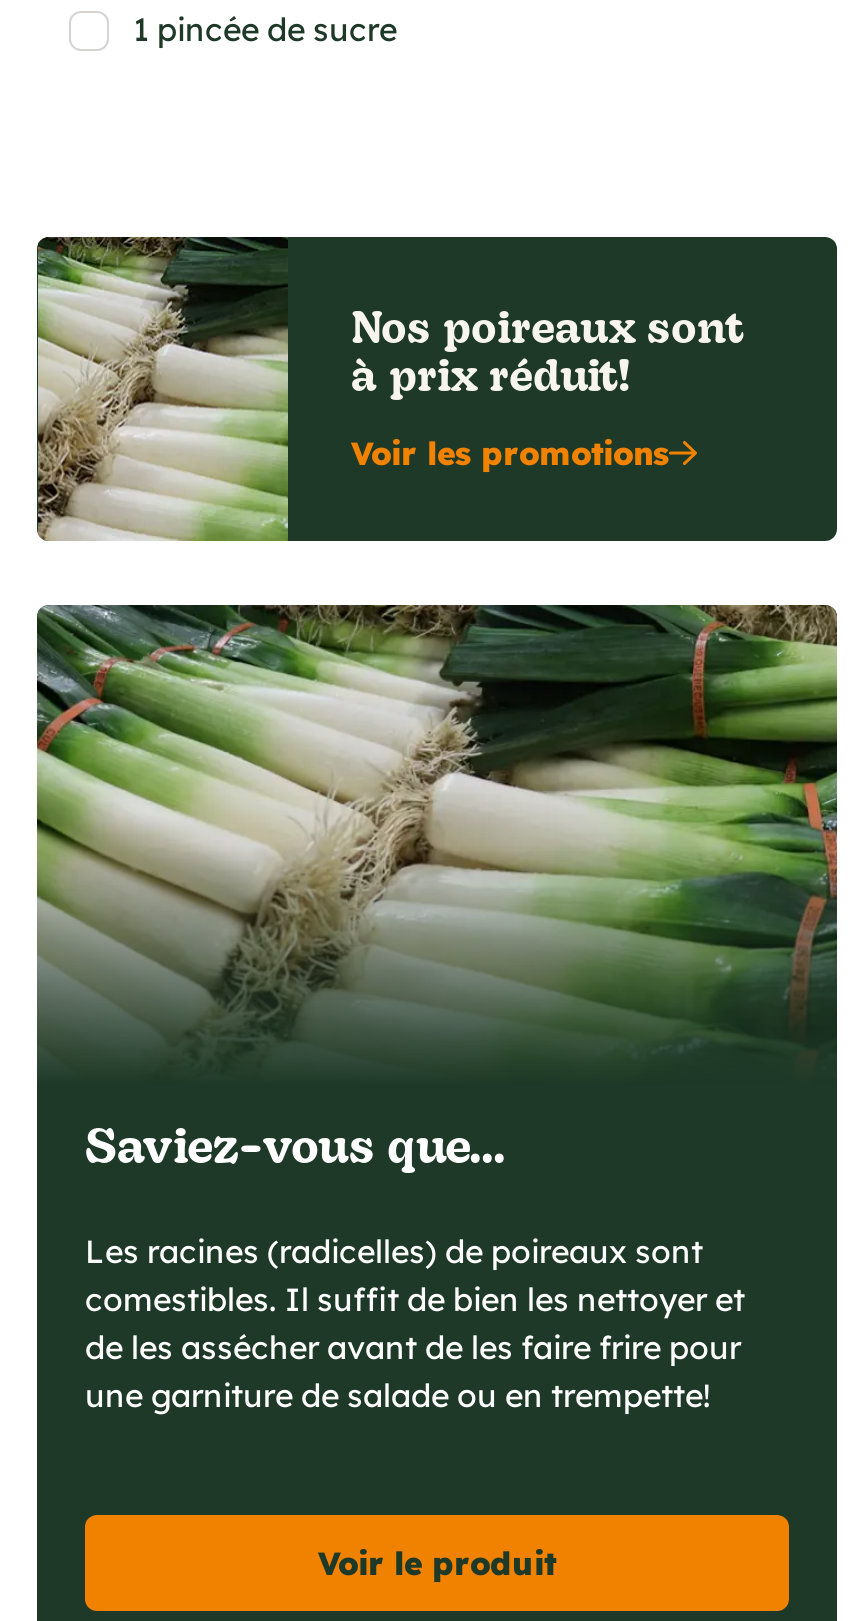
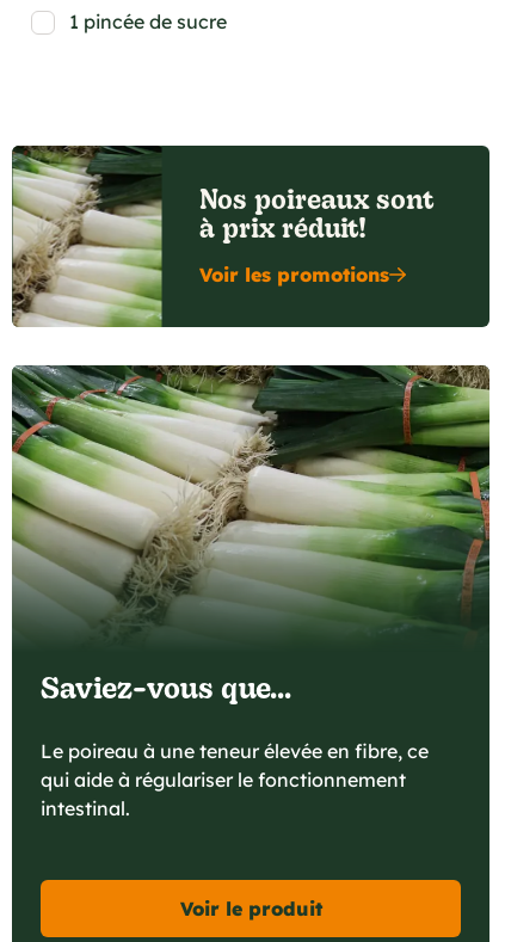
- Les racines (radicelles) de poireaux sont
- comestibles. Il suffit de bien les nettoyer et
- de les assécher avant de les faire frire pour
- une garniture de salade ou en trempette!
+ Le poireau à une teneur élevée en fibre, ce
+ qui aide à régulariser le fonctionnement
+ intestinal.
